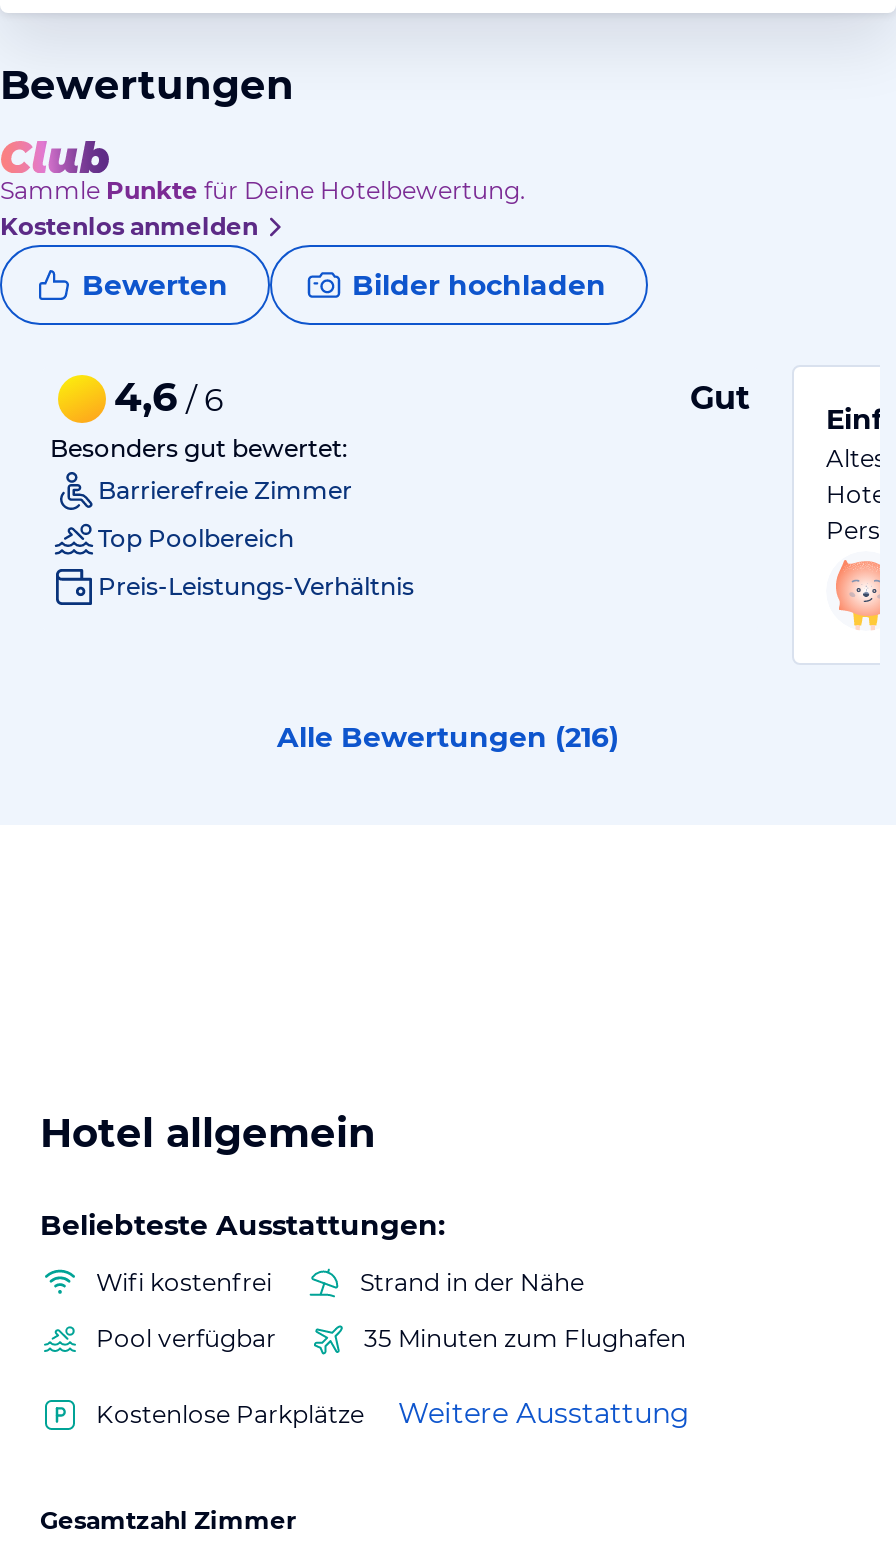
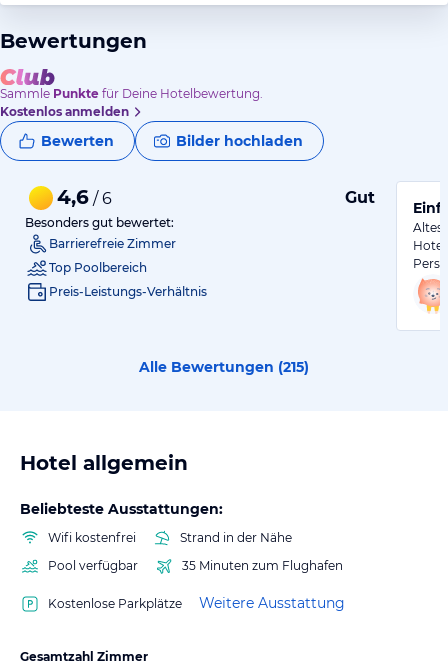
- Alle Bewertungen (216)
+ Alle Bewertungen (215)
